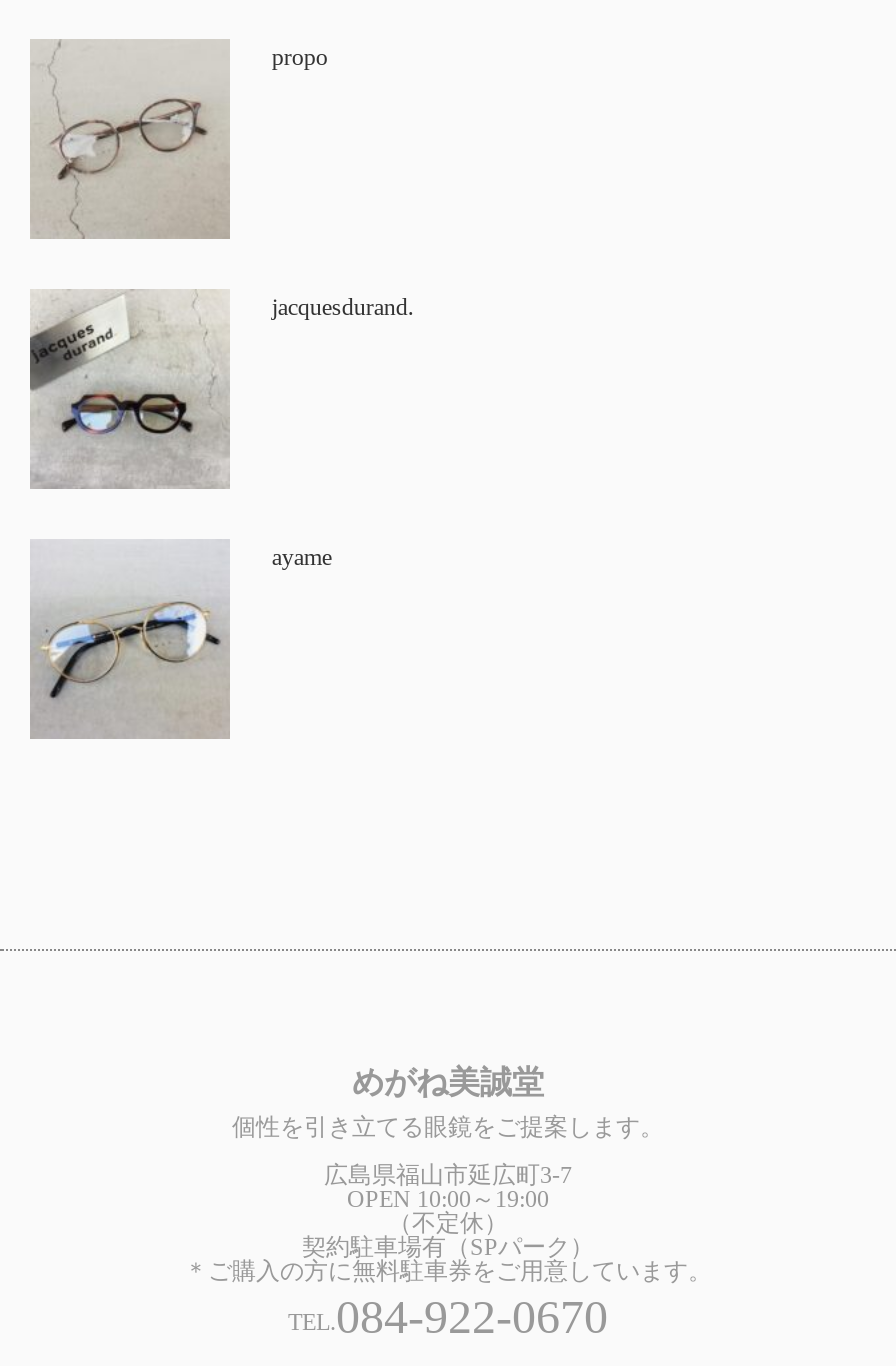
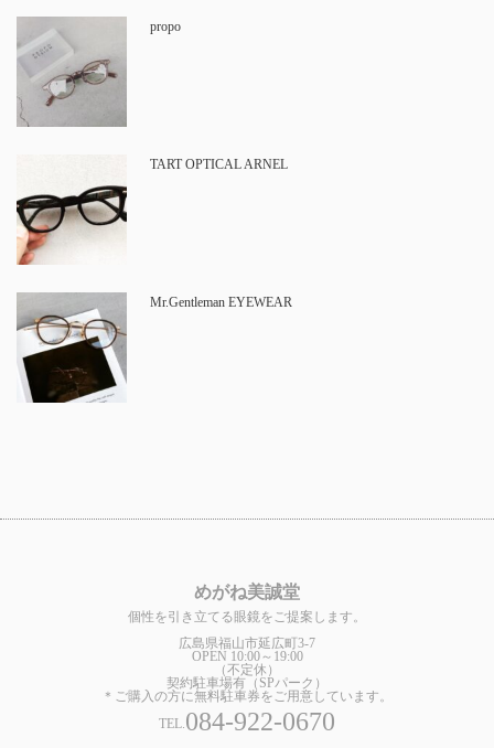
- [image]
+ [image]

- [image]
- jacquesdurand.
+ [image]
+ TART OPTICAL ARNEL

- [image]
- ayame
+ [image]
+ Mr.Gentleman EYEWEAR
